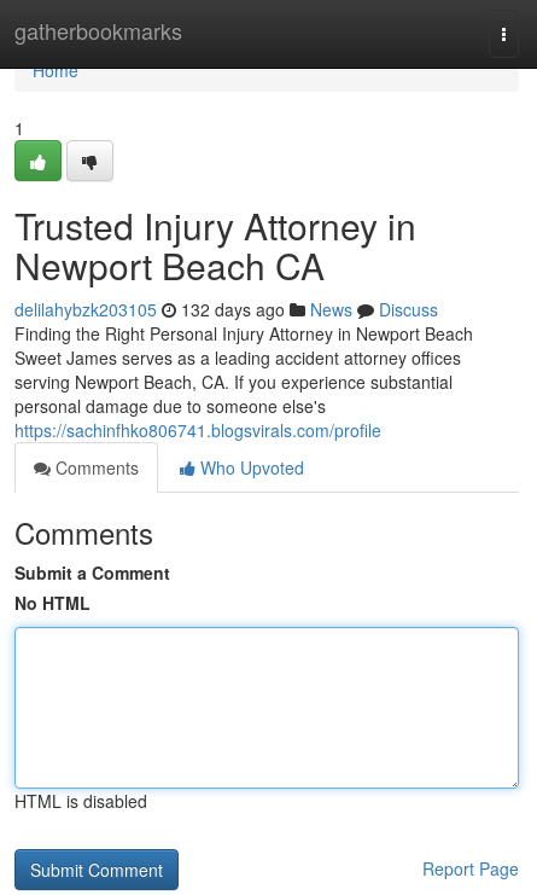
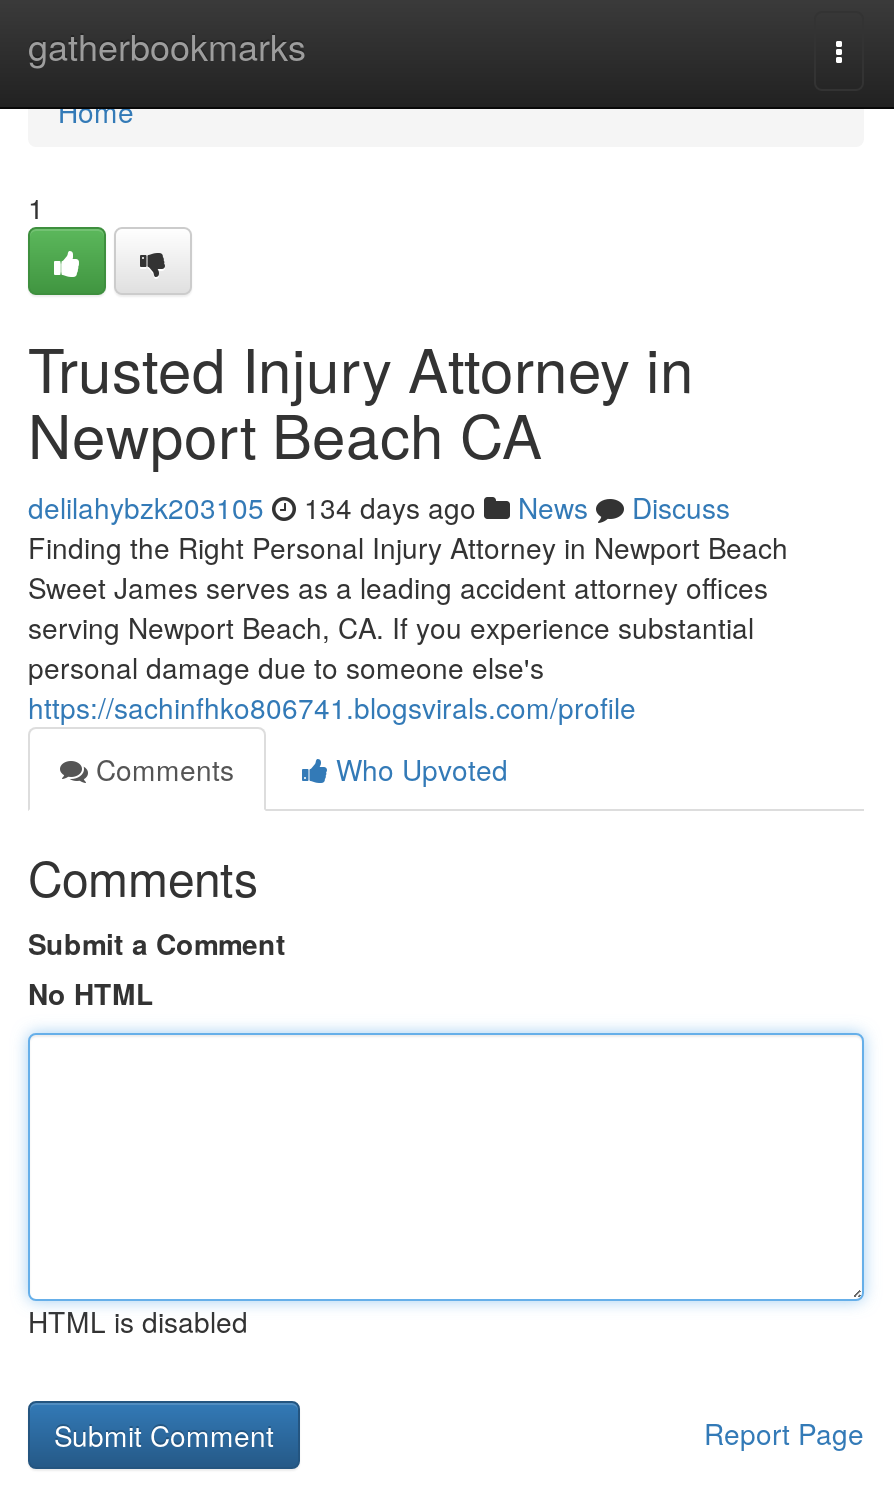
- delilahybzk203105 132 days ago News Discuss
+ delilahybzk203105 134 days ago News Discuss
